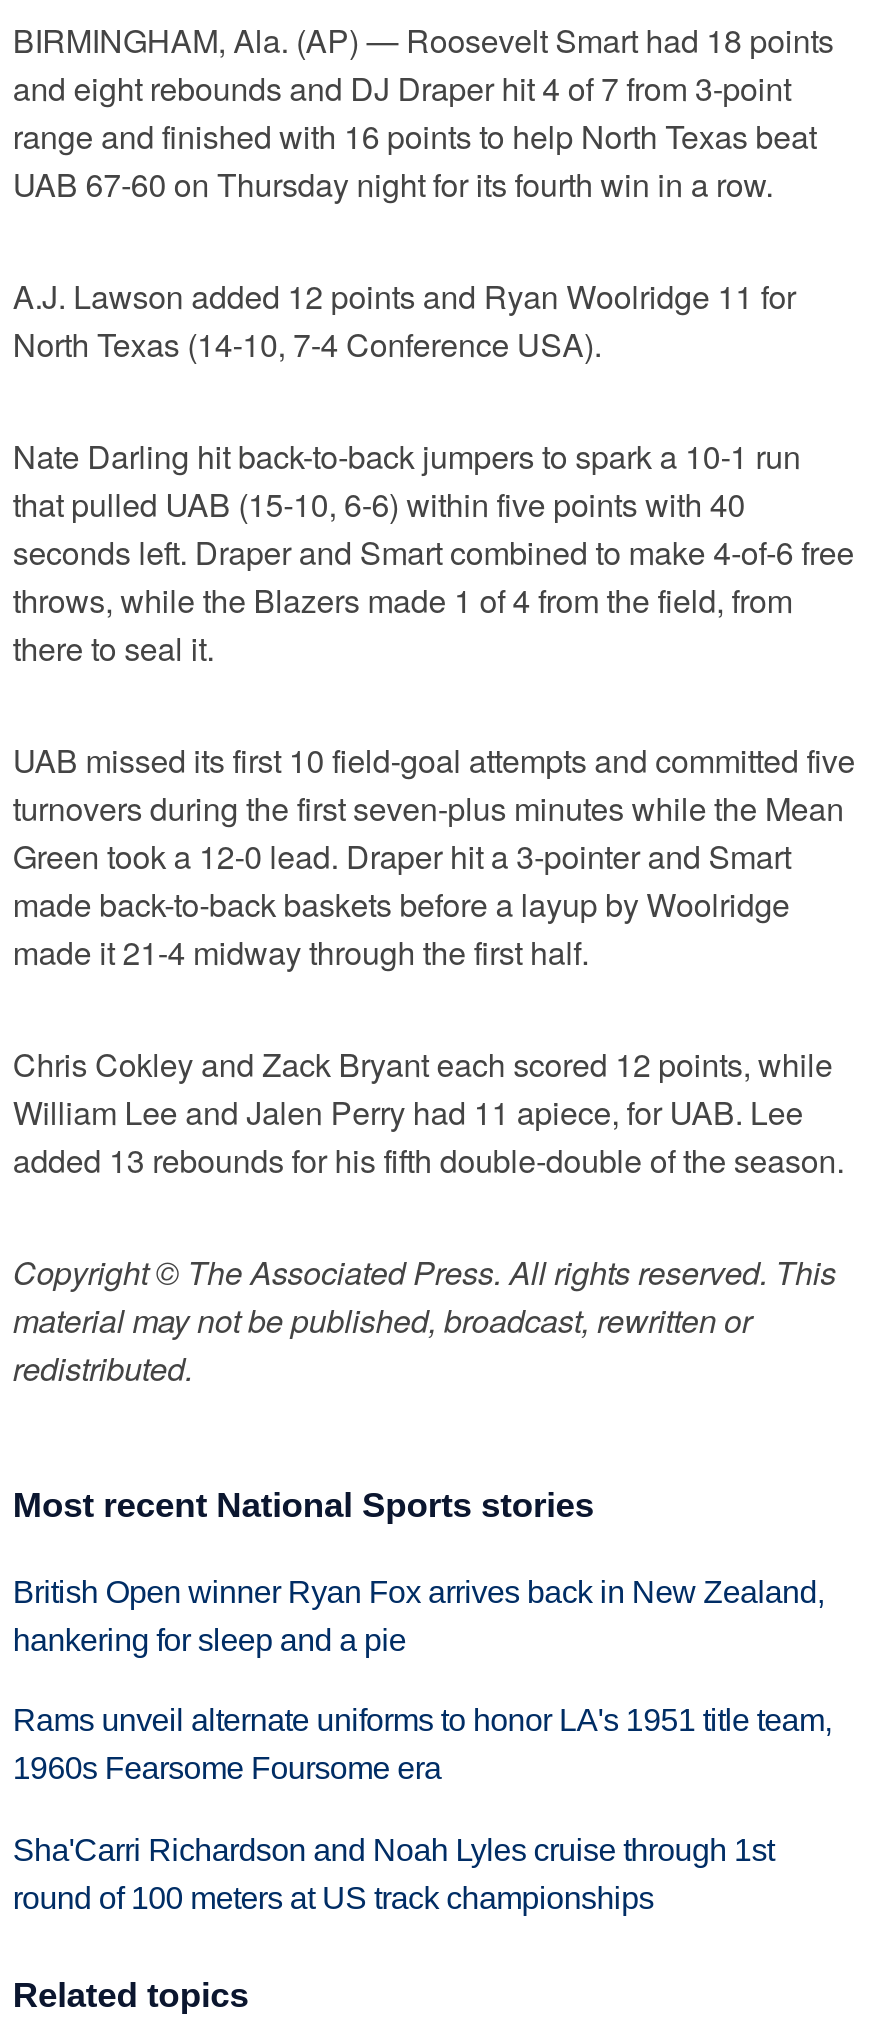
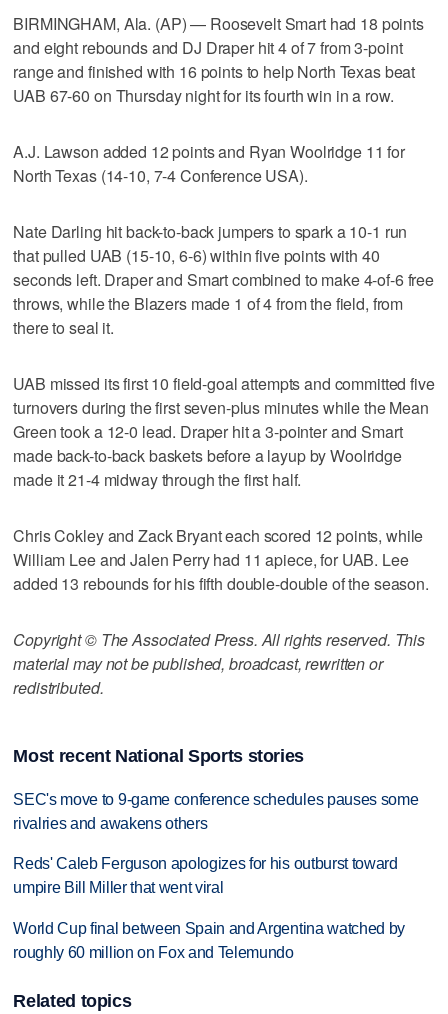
- British Open winner Ryan Fox arrives back in New Zealand,
- hankering for sleep and a pie
+ SEC's move to 9-game conference schedules pauses some
+ rivalries and awakens others

- Rams unveil alternate uniforms to honor LA's 1951 title team,
- 1960s Fearsome Foursome era
+ Reds' Caleb Ferguson apologizes for his outburst toward
+ umpire Bill Miller that went viral

- Sha'Carri Richardson and Noah Lyles cruise through 1st
- round of 100 meters at US track championships
+ World Cup final between Spain and Argentina watched by
+ roughly 60 million on Fox and Telemundo
